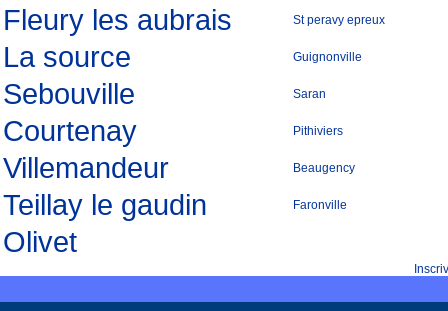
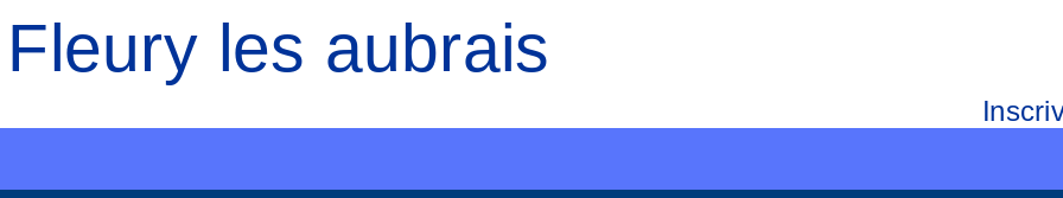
- St peravy epreux
- La source
- Guignonville
- Sebouville
- Saran
- Courtenay
- Pithiviers
- Villemandeur
- Beaugency
- Teillay le gaudin
- Faronville
- Olivet
